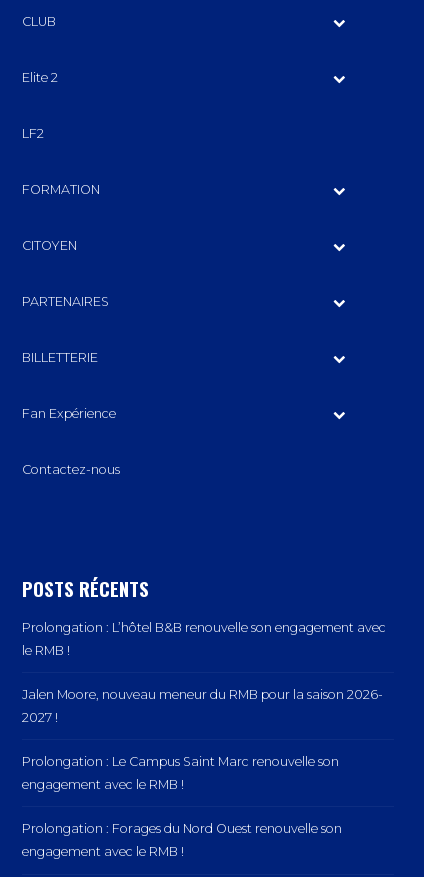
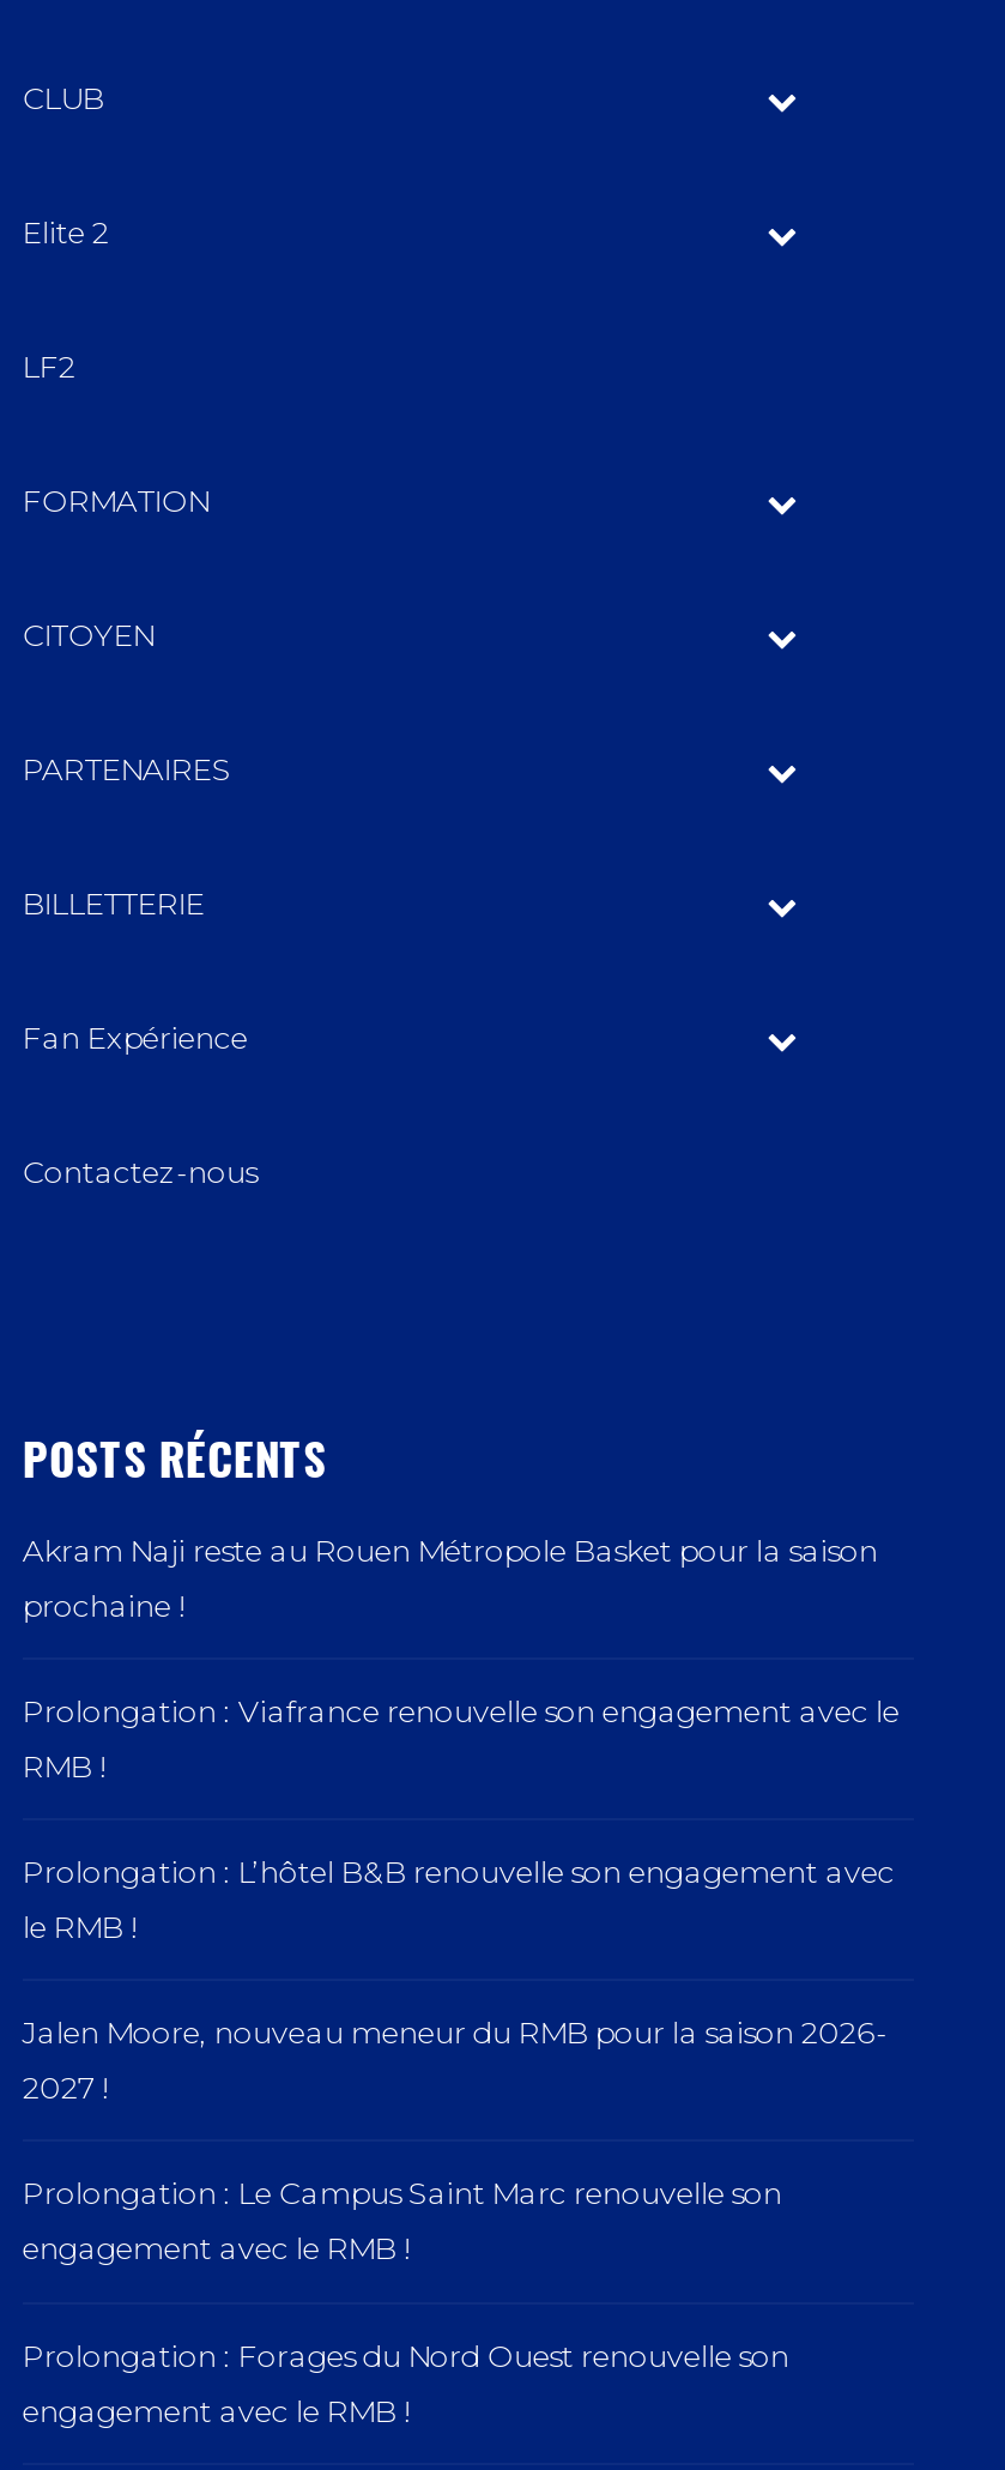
+ Akram Naji reste au Rouen Métropole Basket pour la saison
+ prochaine !
+ Prolongation : Viafrance renouvelle son engagement avec le
+ RMB !
